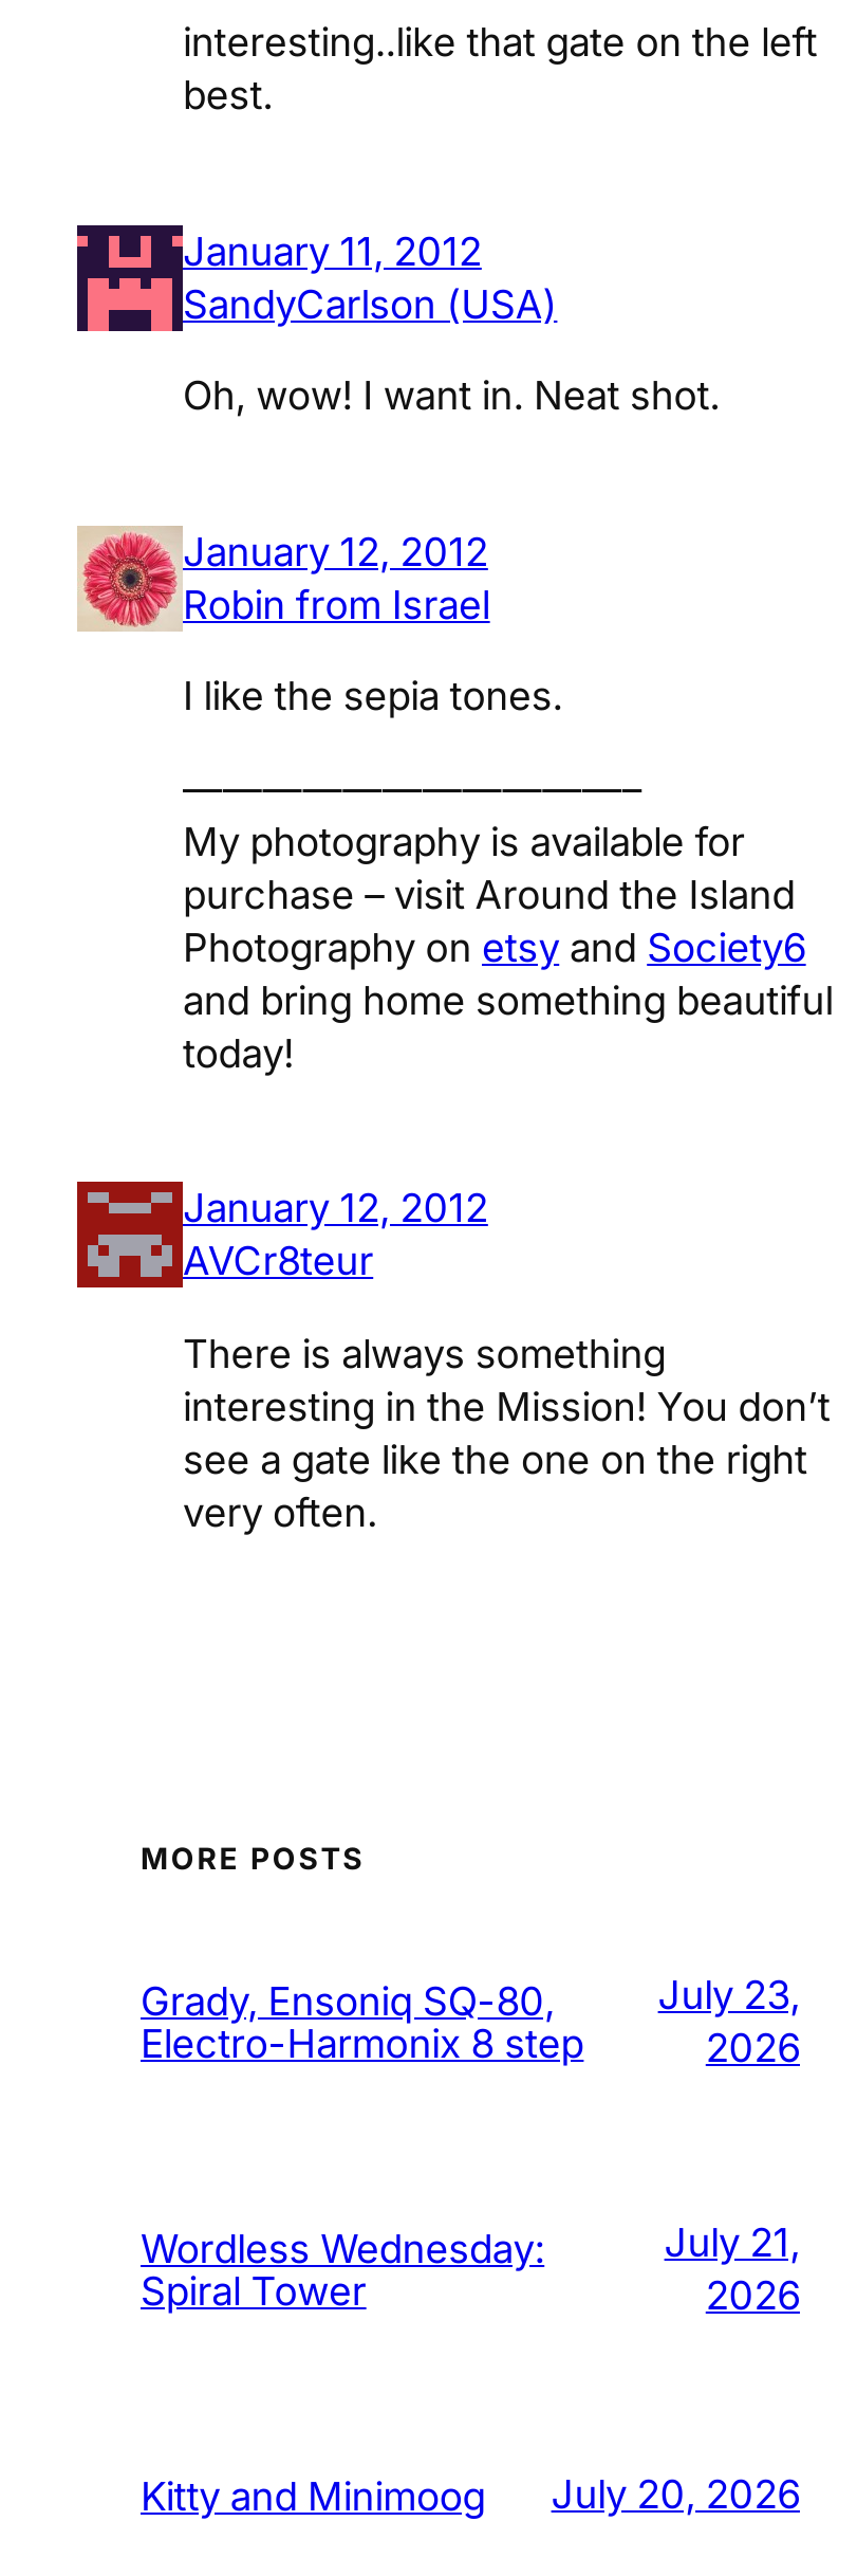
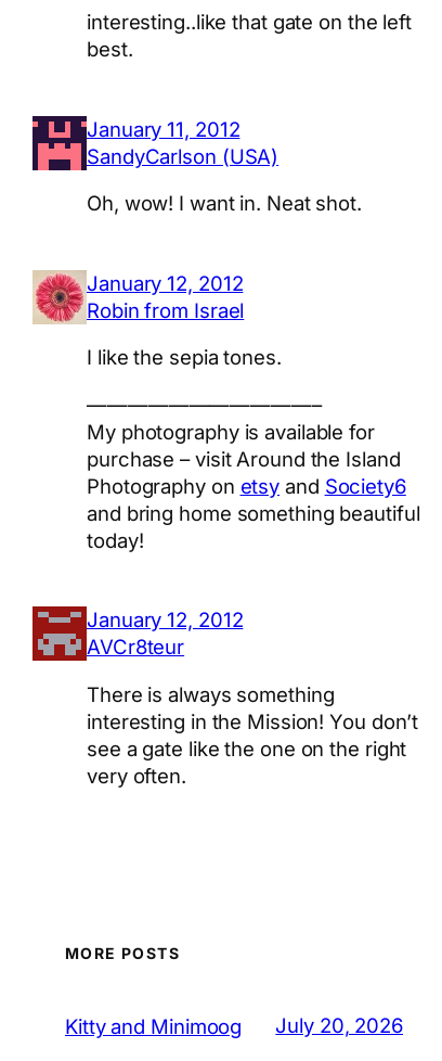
- Grady, Ensoniq SQ-80,
- Electro-Harmonix 8 step

- July 23,
- 2026

- Wordless Wednesday:
- Spiral Tower

- July 21,
- 2026
